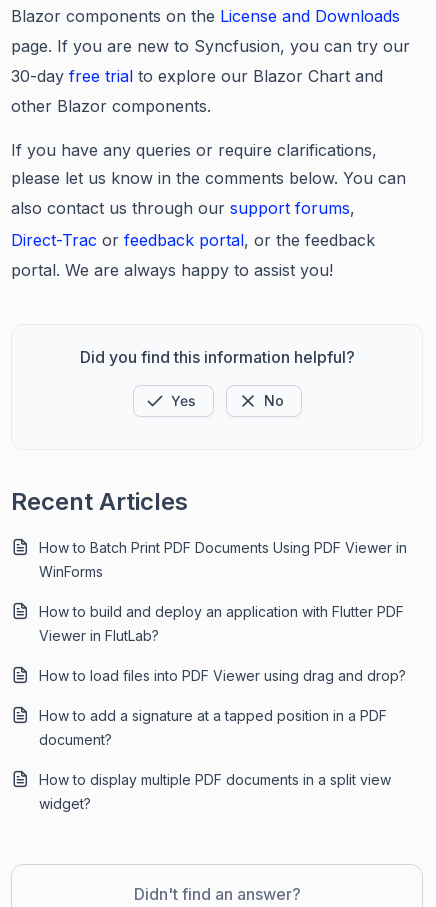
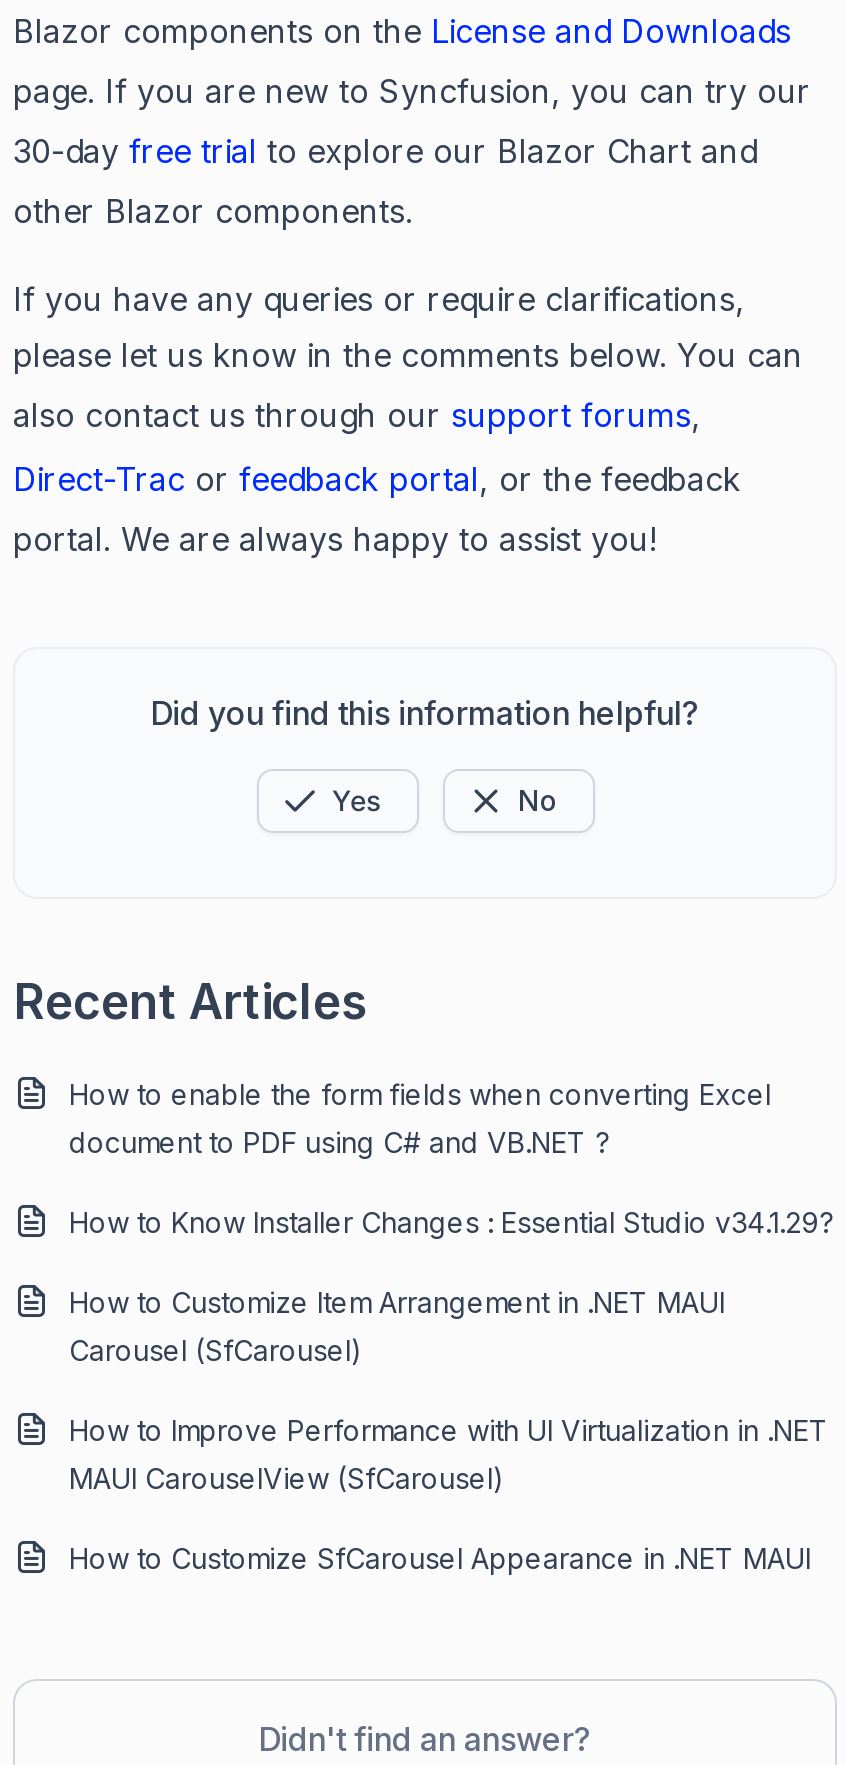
- How to Batch Print PDF Documents Using PDF Viewer in
- WinForms
+ How to enable the form fields when converting Excel
+ document to PDF using C# and VB.NET ?

- How to build and deploy an application with Flutter PDF
- Viewer in FlutLab?
+ How to Know Installer Changes : Essential Studio v34.1.29?

- How to load files into PDF Viewer using drag and drop?
+ How to Customize Item Arrangement in .NET MAUI
+ Carousel (SfCarousel)

- How to add a signature at a tapped position in a PDF
- document?
+ How to Improve Performance with UI Virtualization in .NET
+ MAUI CarouselView (SfCarousel)

- How to display multiple PDF documents in a split view
- widget?
+ How to Customize SfCarousel Appearance in .NET MAUI
